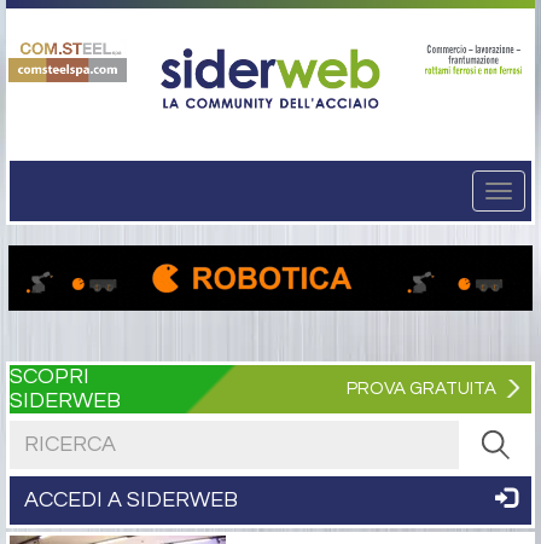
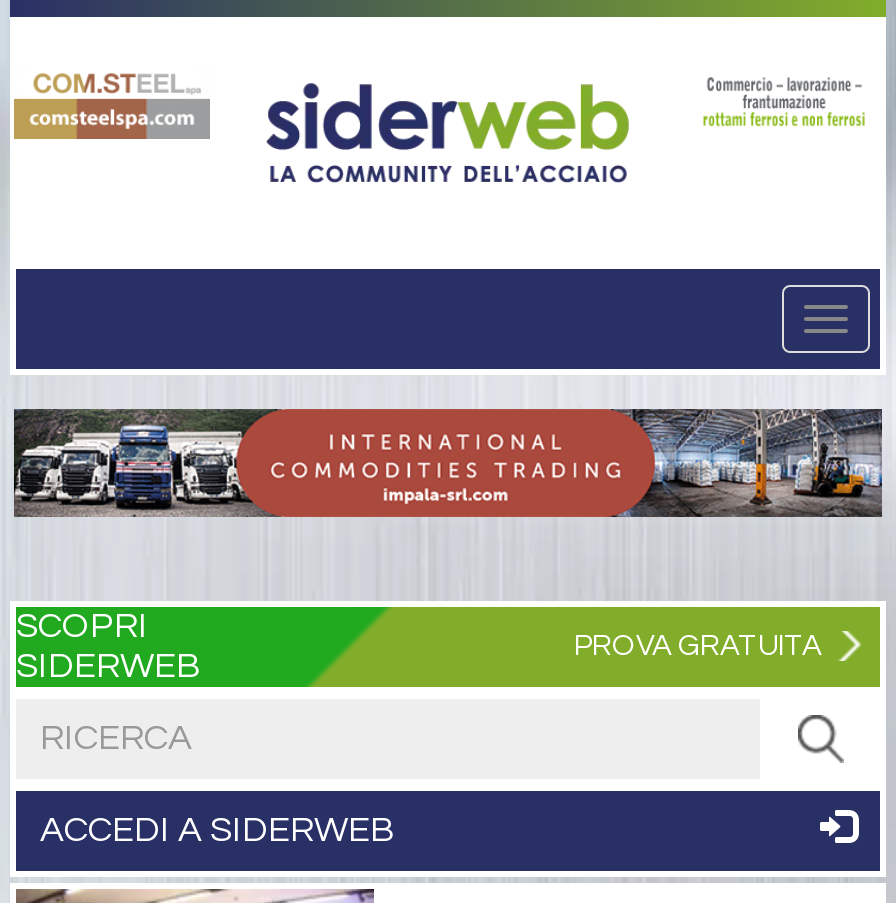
- [image]
+ [image]
